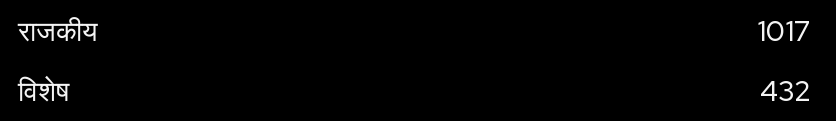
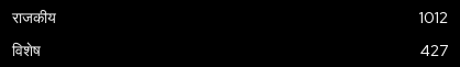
- 1017
+ 1012

- 432
+ 427
